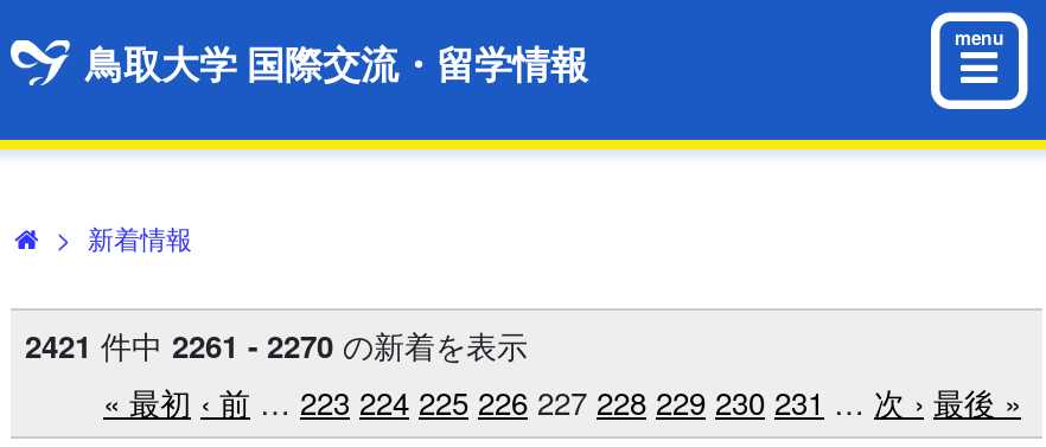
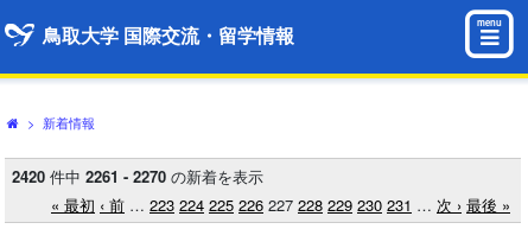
- 2421件中2261 - 2270の新着を表示
+ 2420件中2261 - 2270の新着を表示
